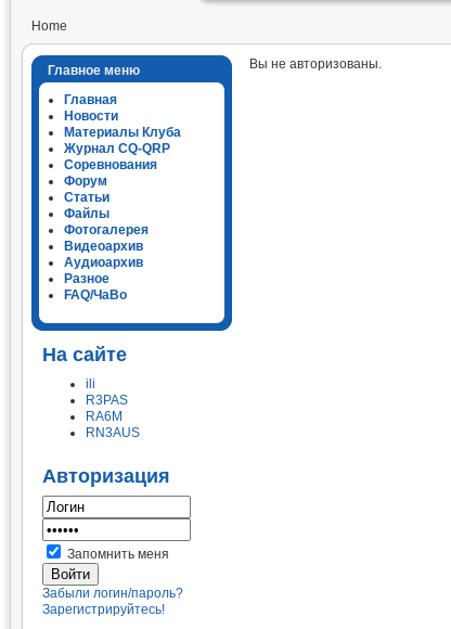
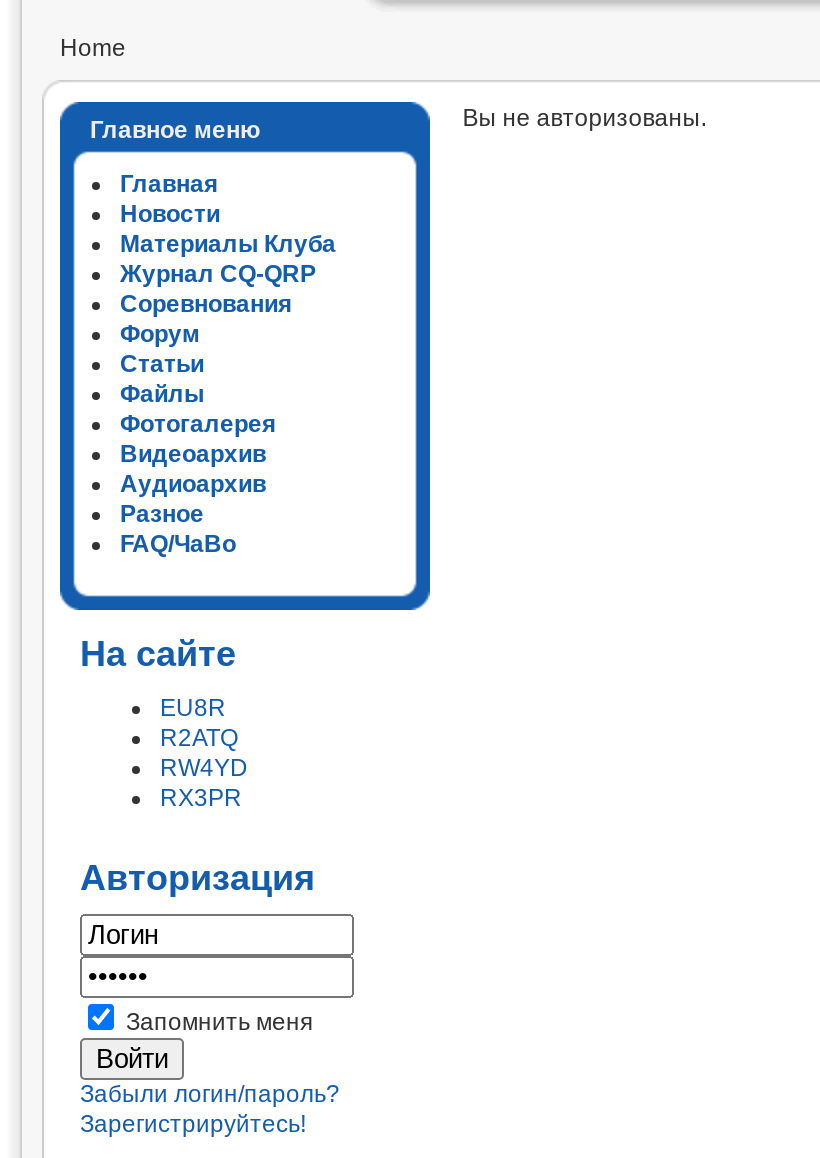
- ili
- R3PAS
- RA6M
- RN3AUS
+ EU8R
+ R2ATQ
+ RW4YD
+ RX3PR
